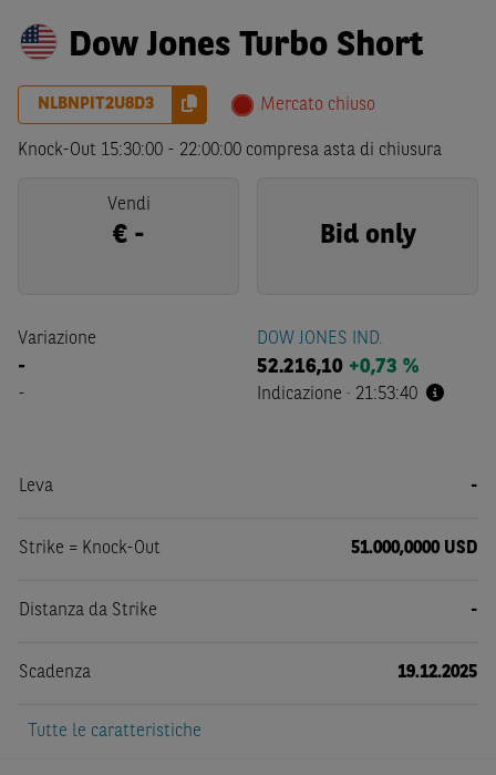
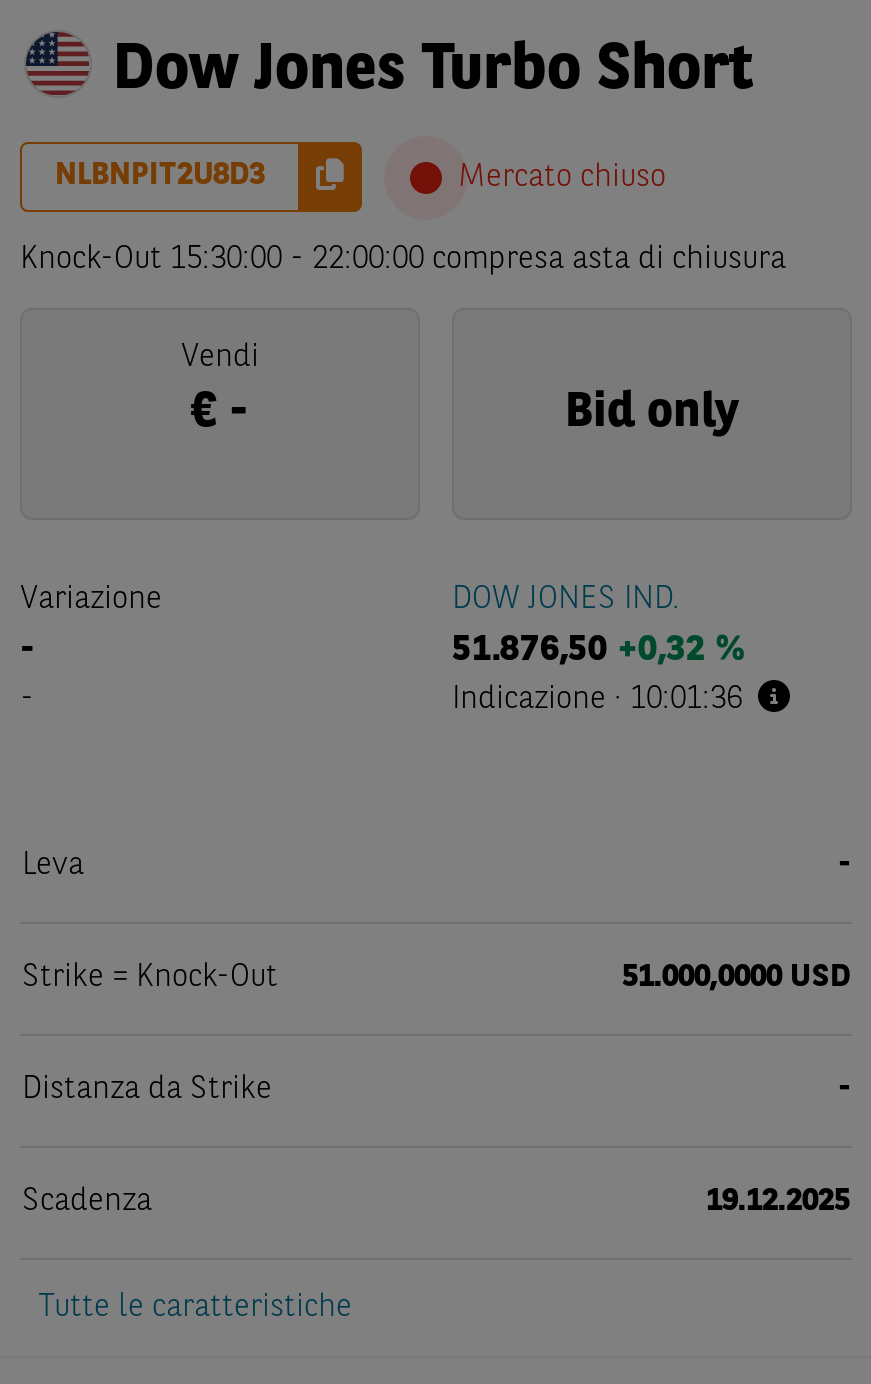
- 52.216,10 +0,73 %
+ 51.876,50 +0,32 %

- Indicazione · 21:53:40
+ Indicazione · 10:01:36
